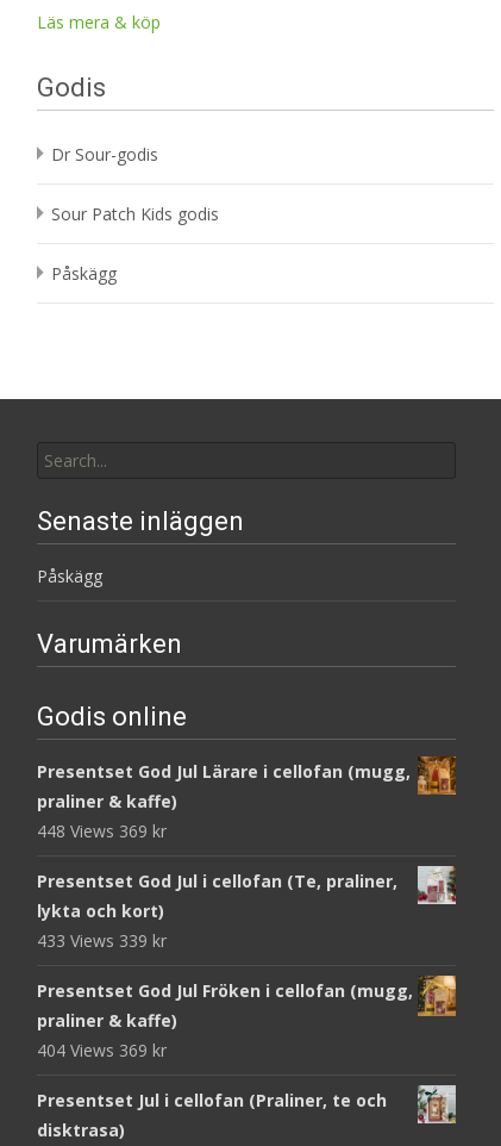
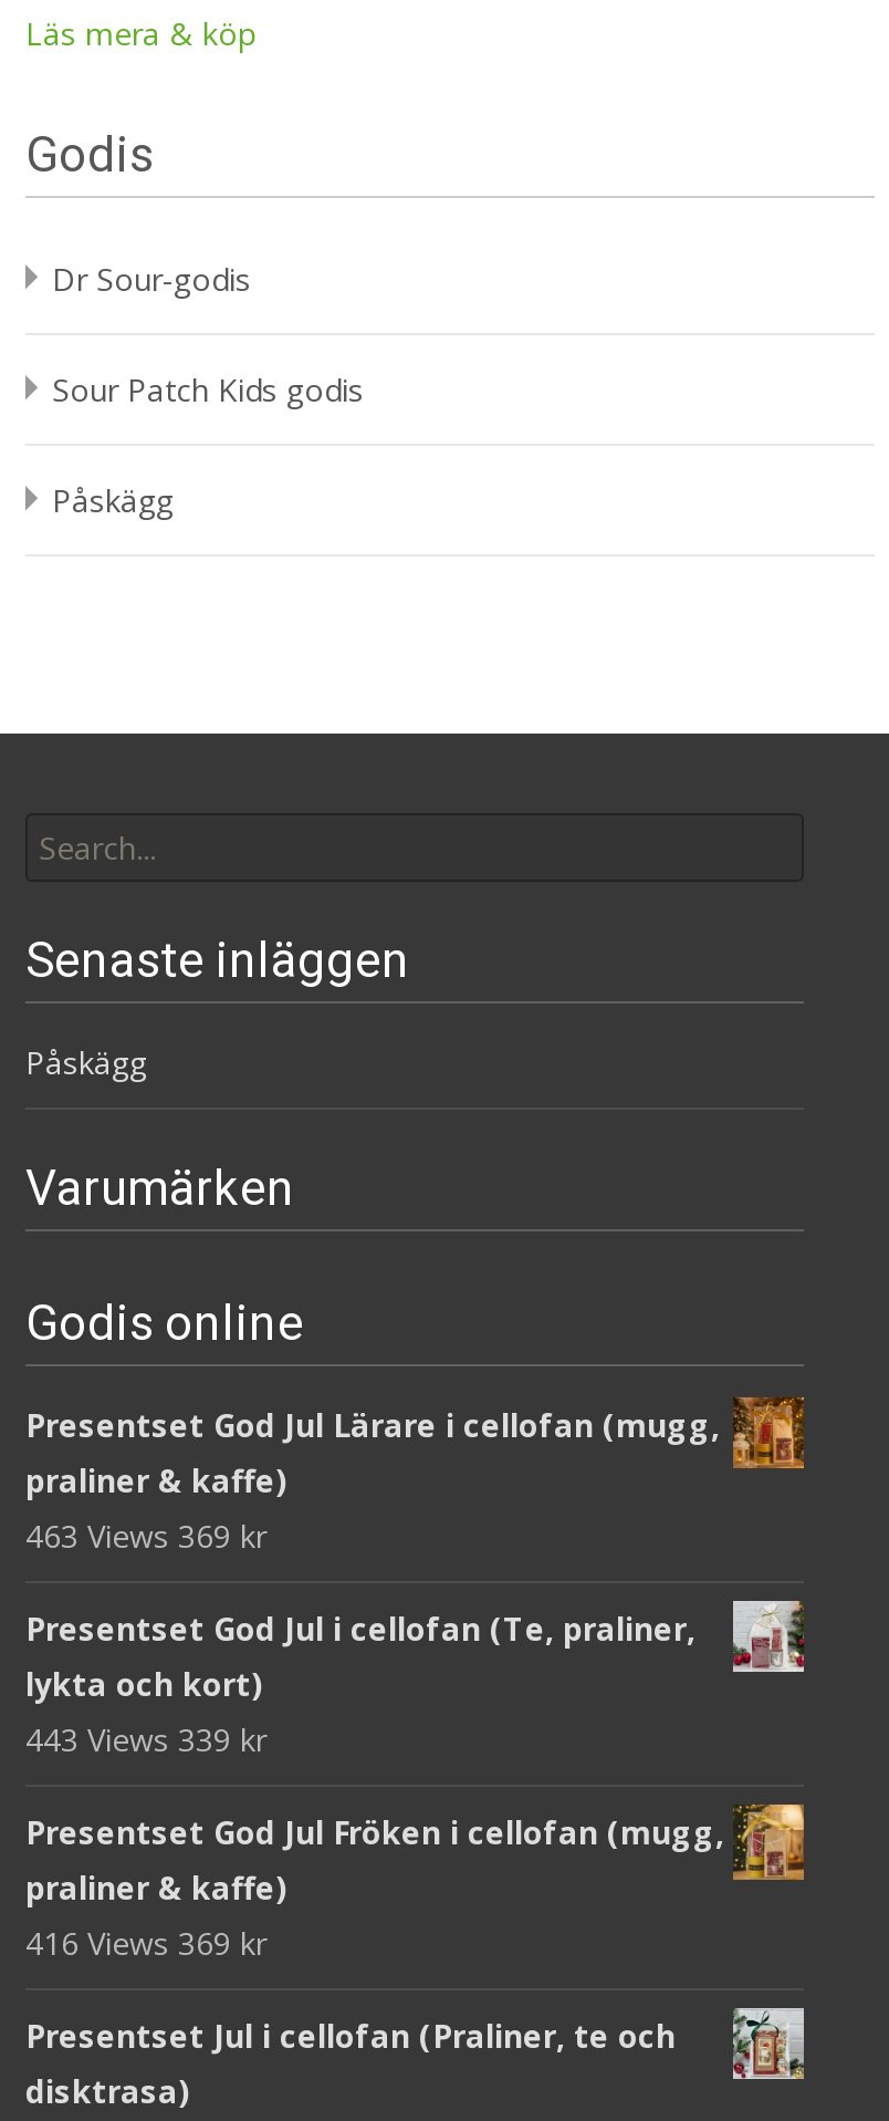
- 448 Views 369 kr
+ 463 Views 369 kr

- 433 Views 339 kr
+ 443 Views 339 kr

- 404 Views 369 kr
+ 416 Views 369 kr
